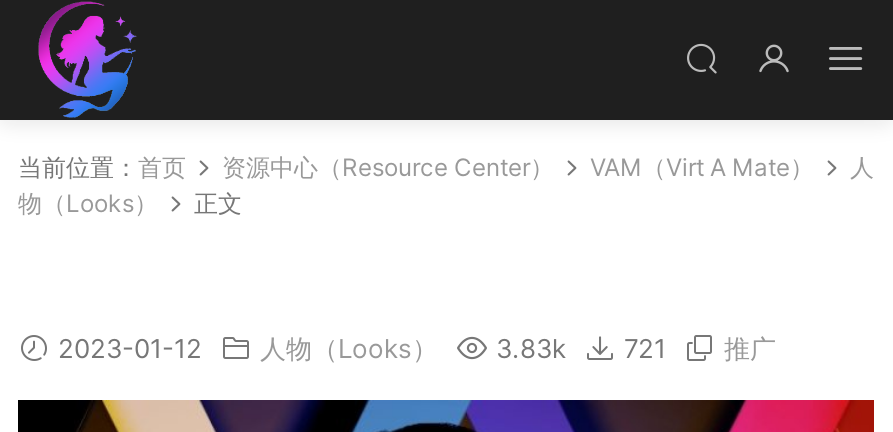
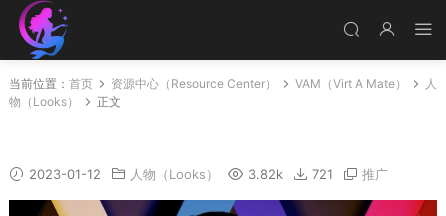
- 2023-01-12 人物（Looks） 3.83k 721 推广
+ 2023-01-12 人物（Looks） 3.82k 721 推广
